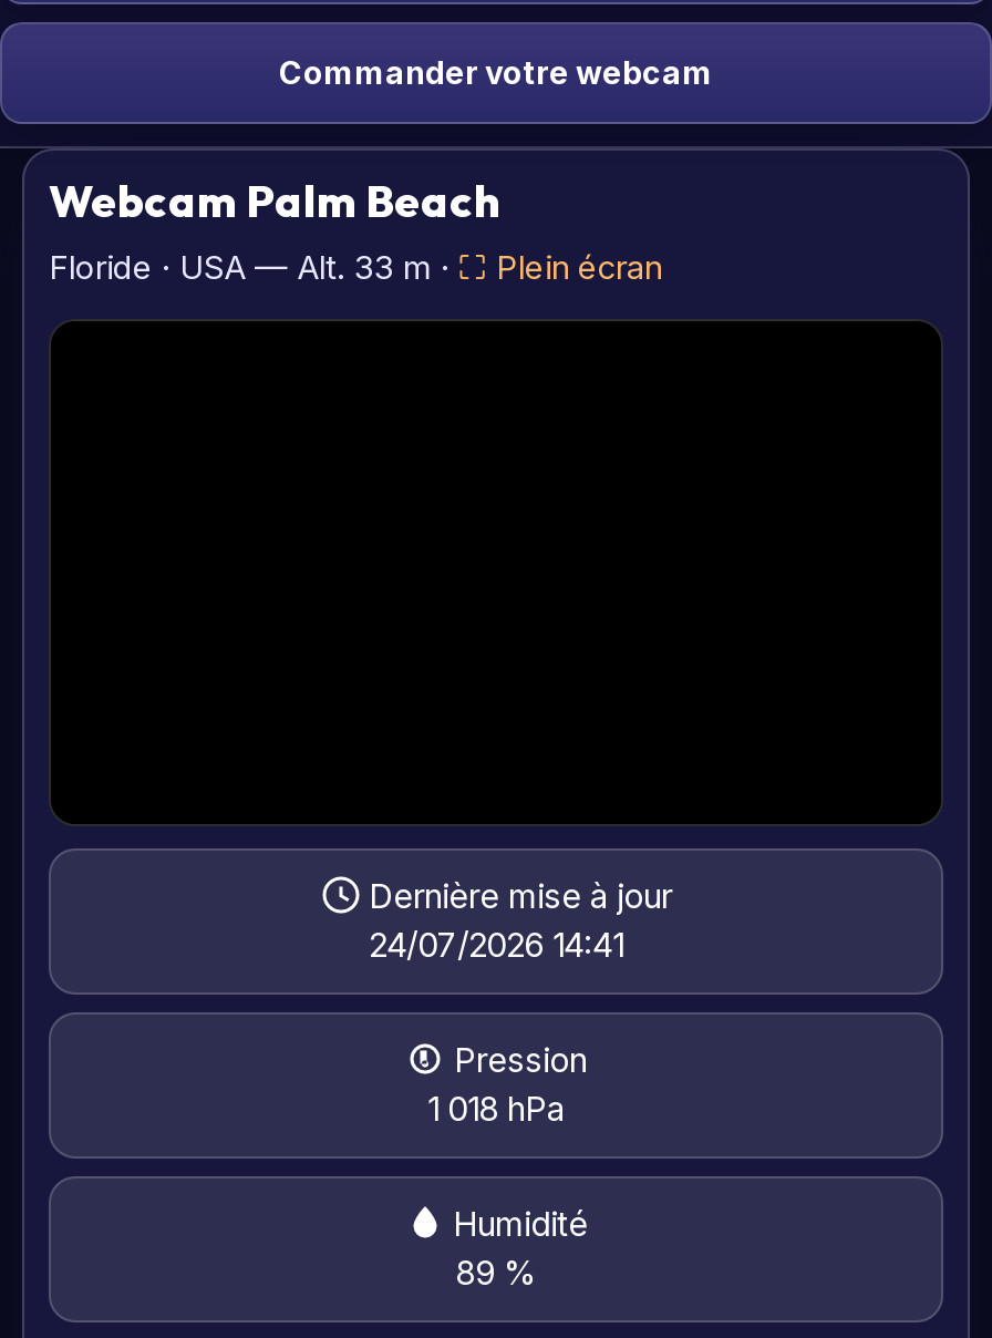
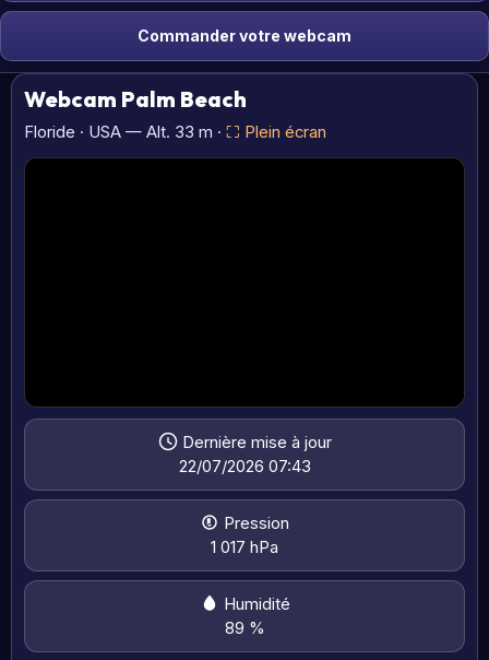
- 24/07/2026 14:41
+ 22/07/2026 07:43

- 1 018 hPa
+ 1 017 hPa
